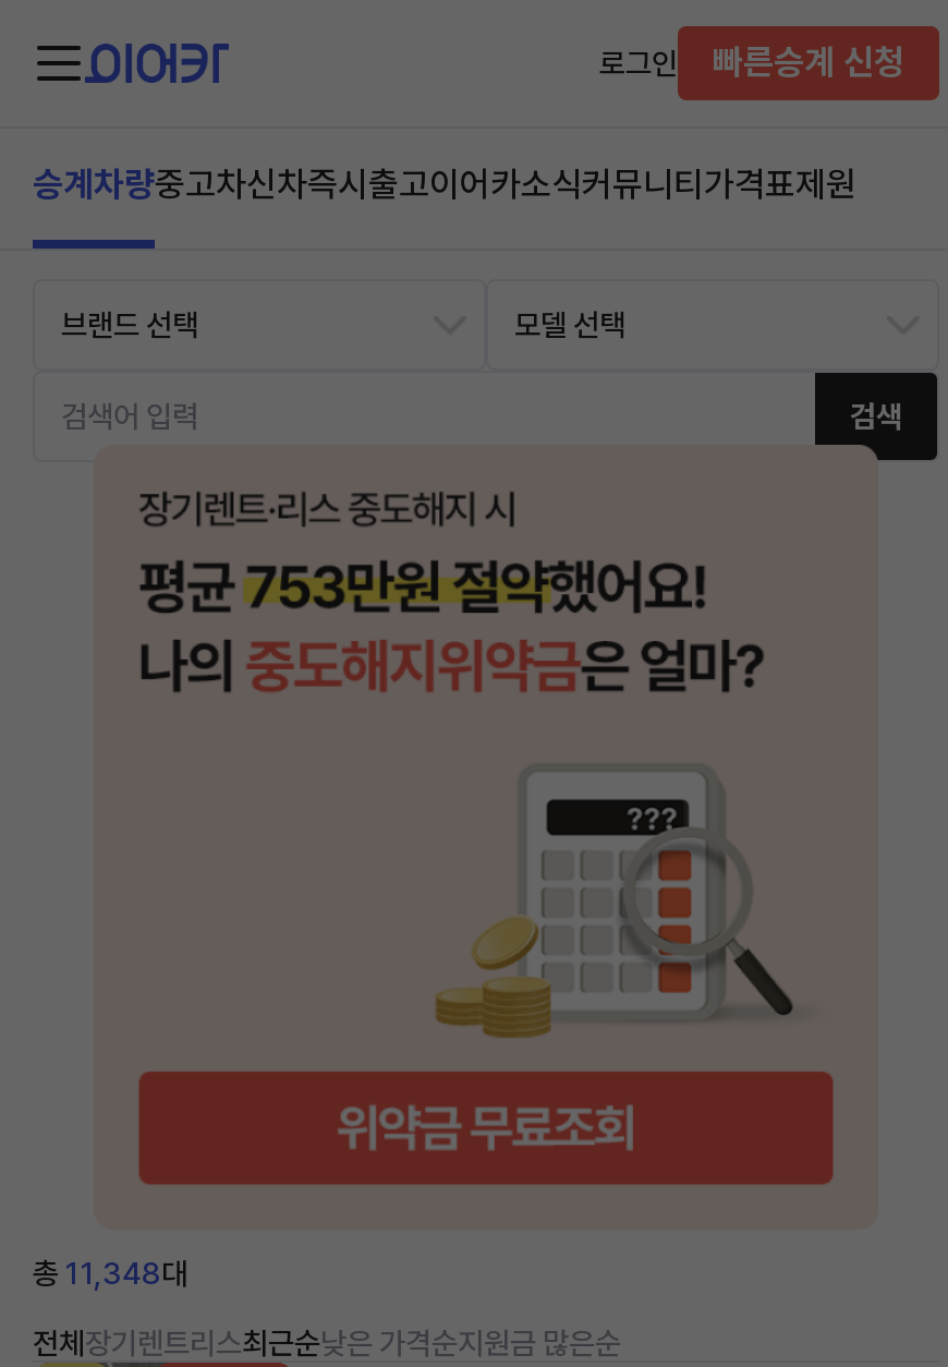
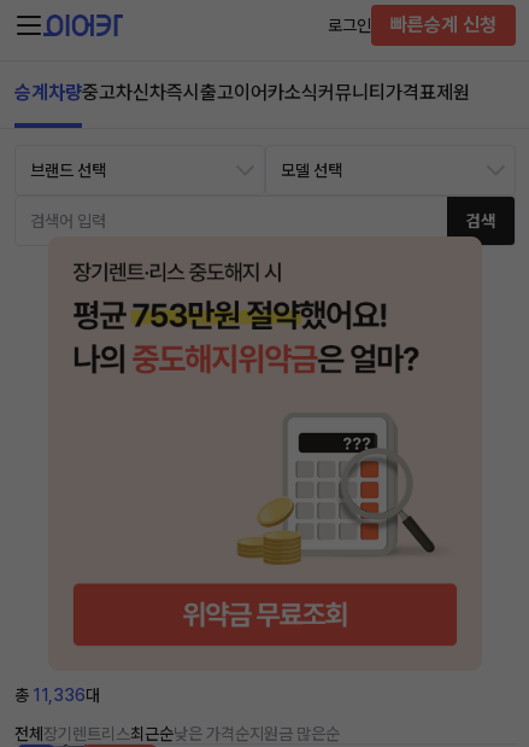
- 총 11,348대
+ 총 11,336대
